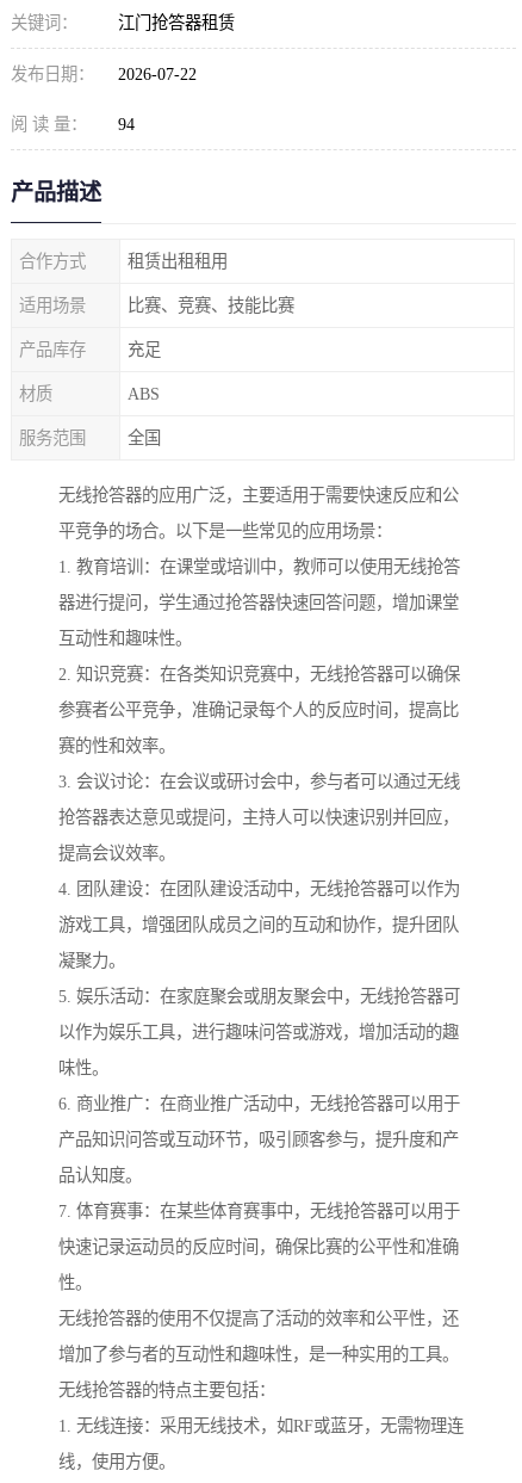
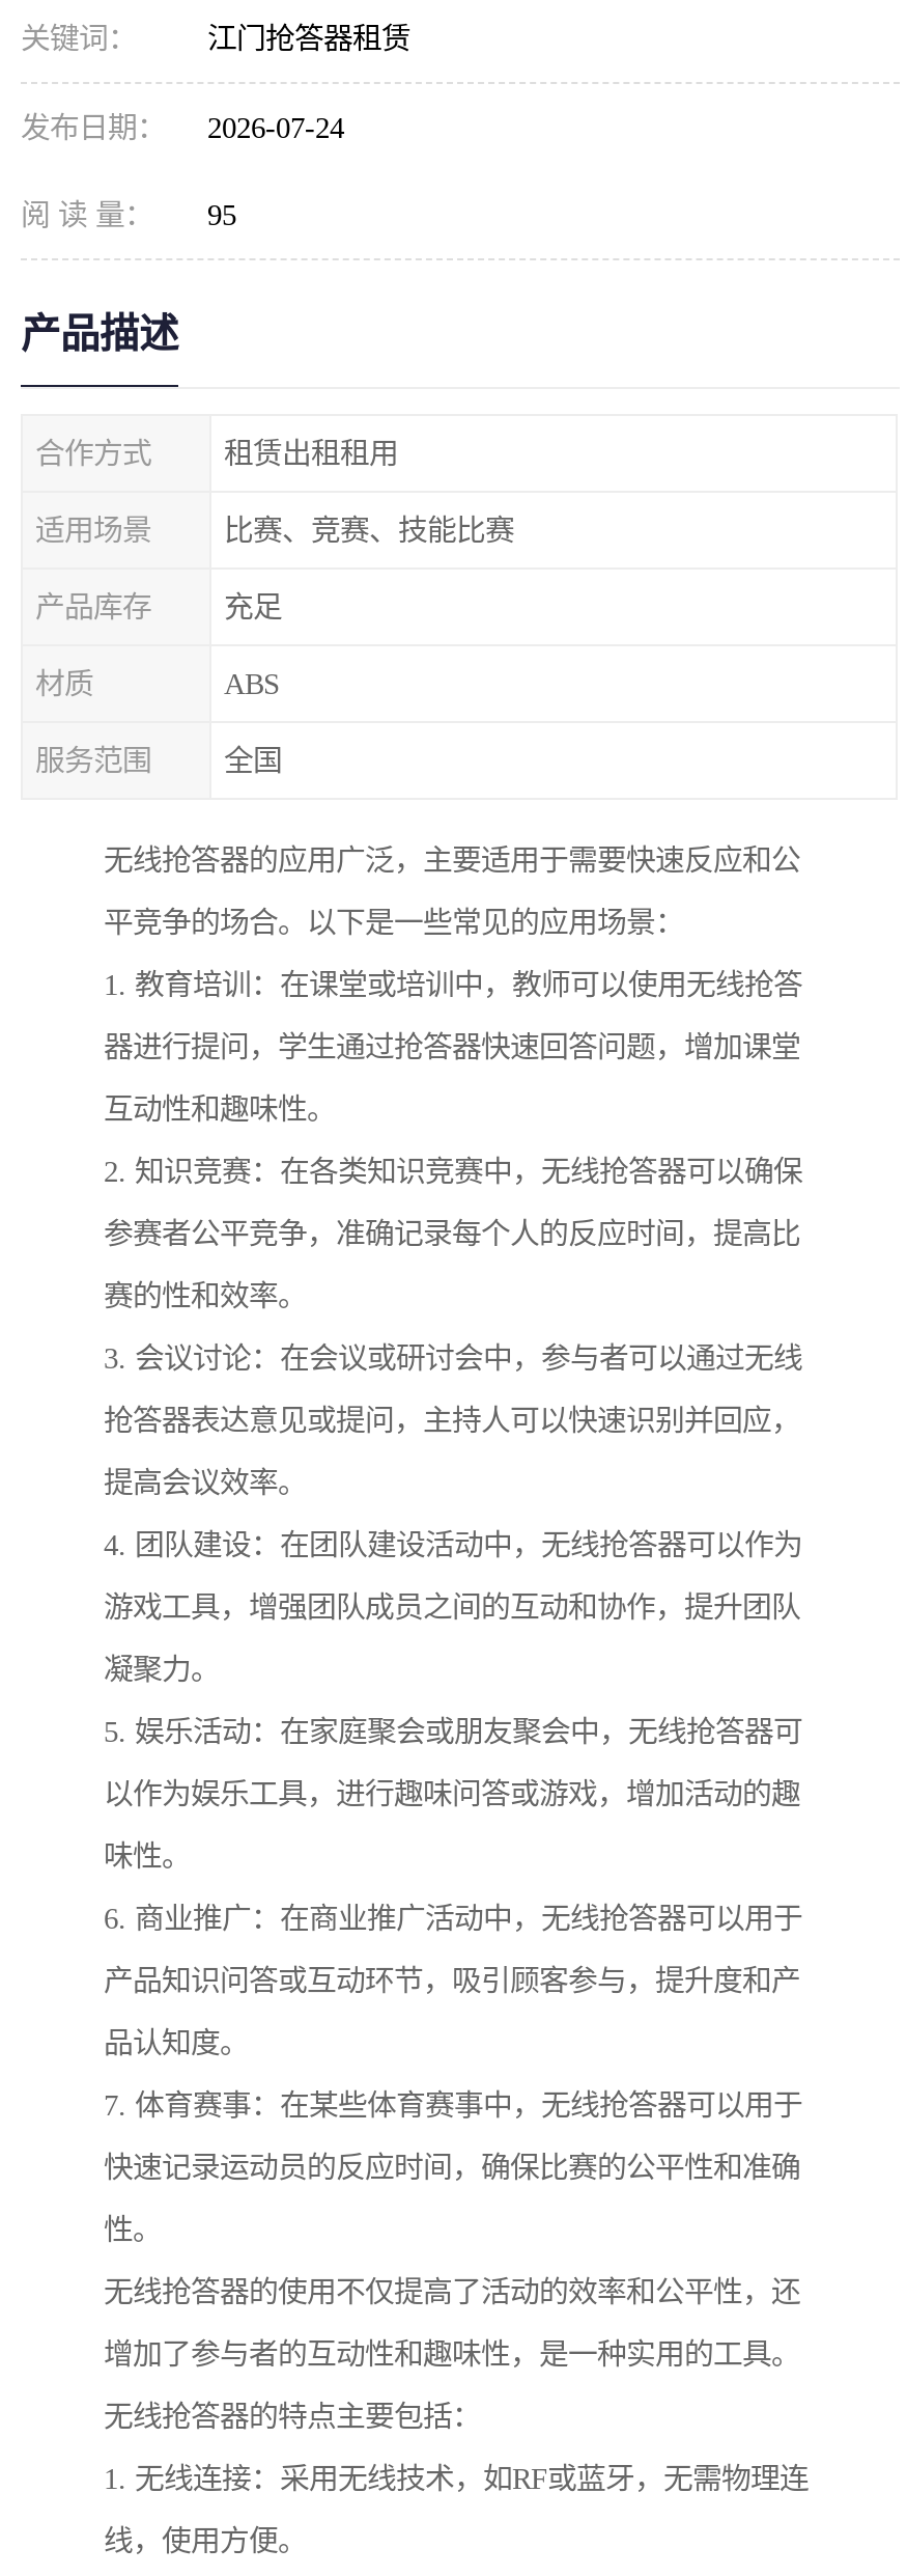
- 发布日期： 2026-07-22
+ 发布日期： 2026-07-24

- 阅 读 量： 94
+ 阅 读 量： 95
